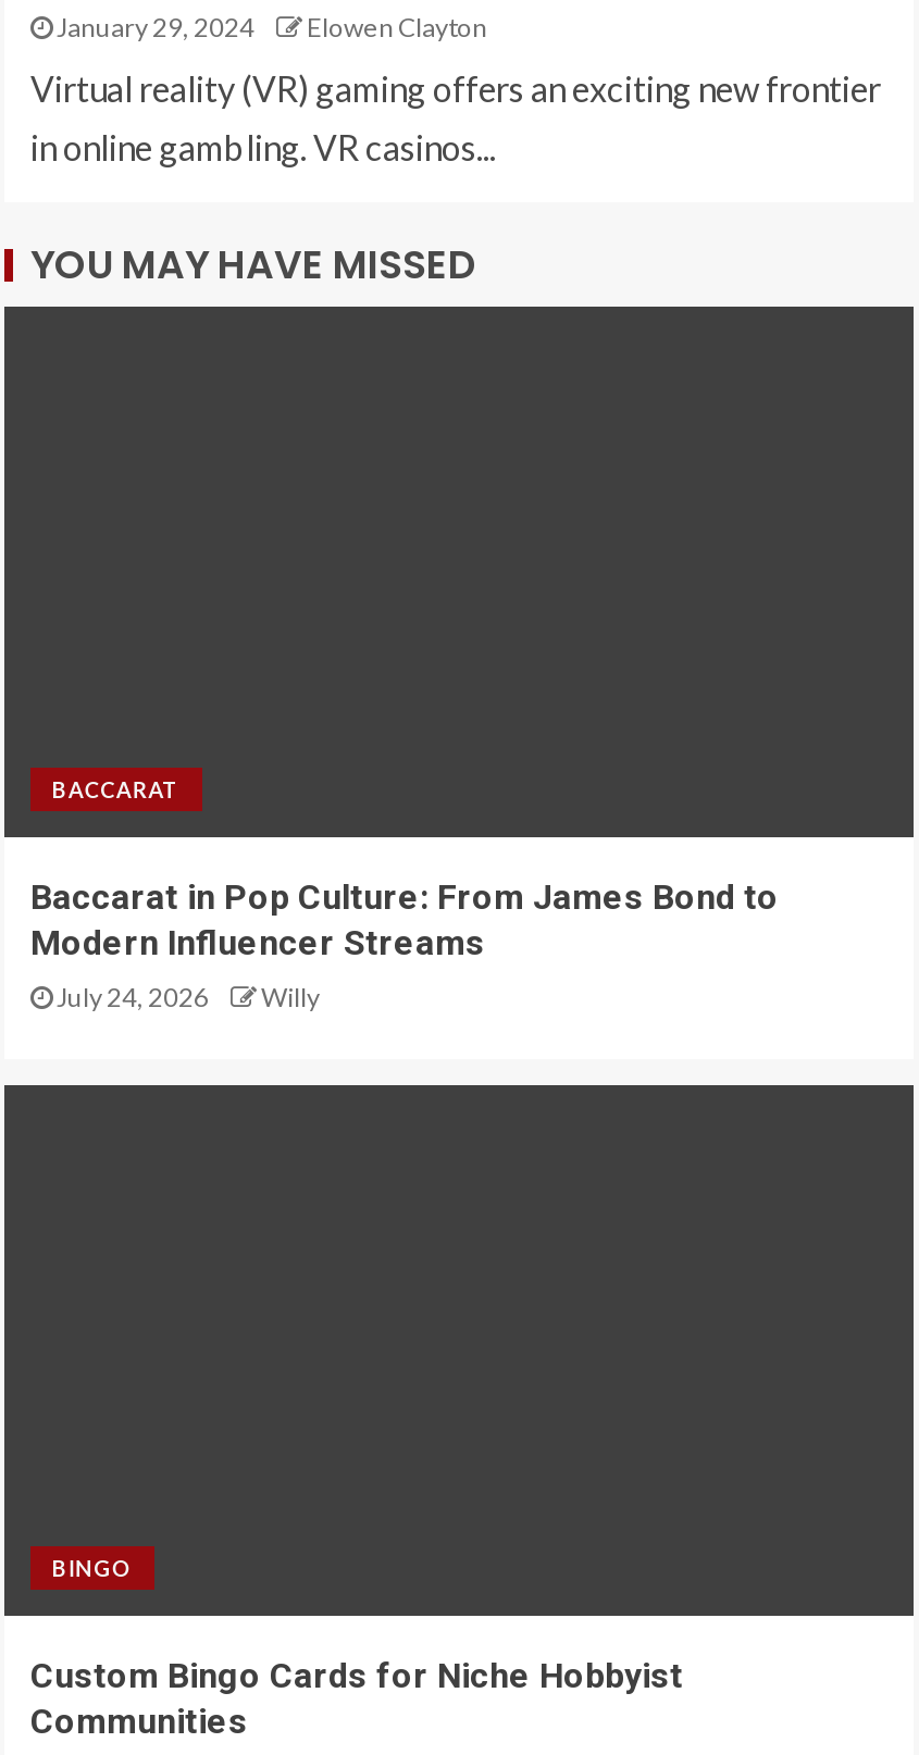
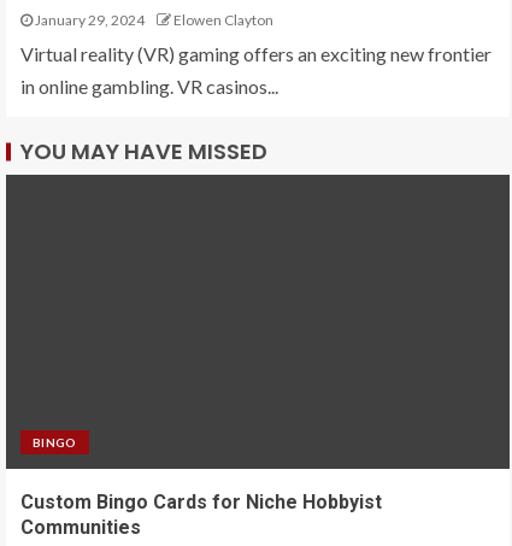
- BACCARAT
- Baccarat in Pop Culture: From James Bond to
- Modern Influencer Streams
- July 24, 2026
- Willy
